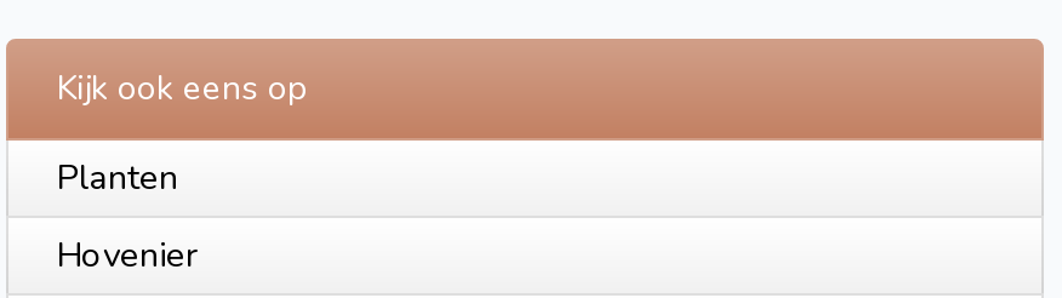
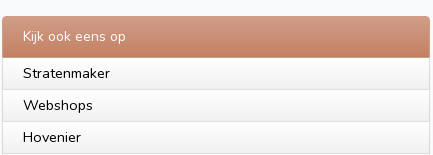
- Planten
+ Stratenmaker
+ Webshops
